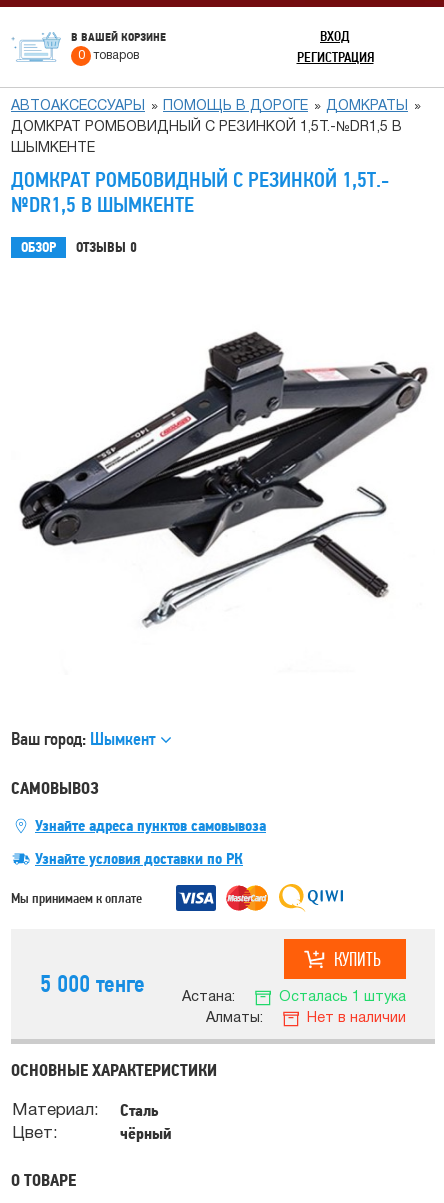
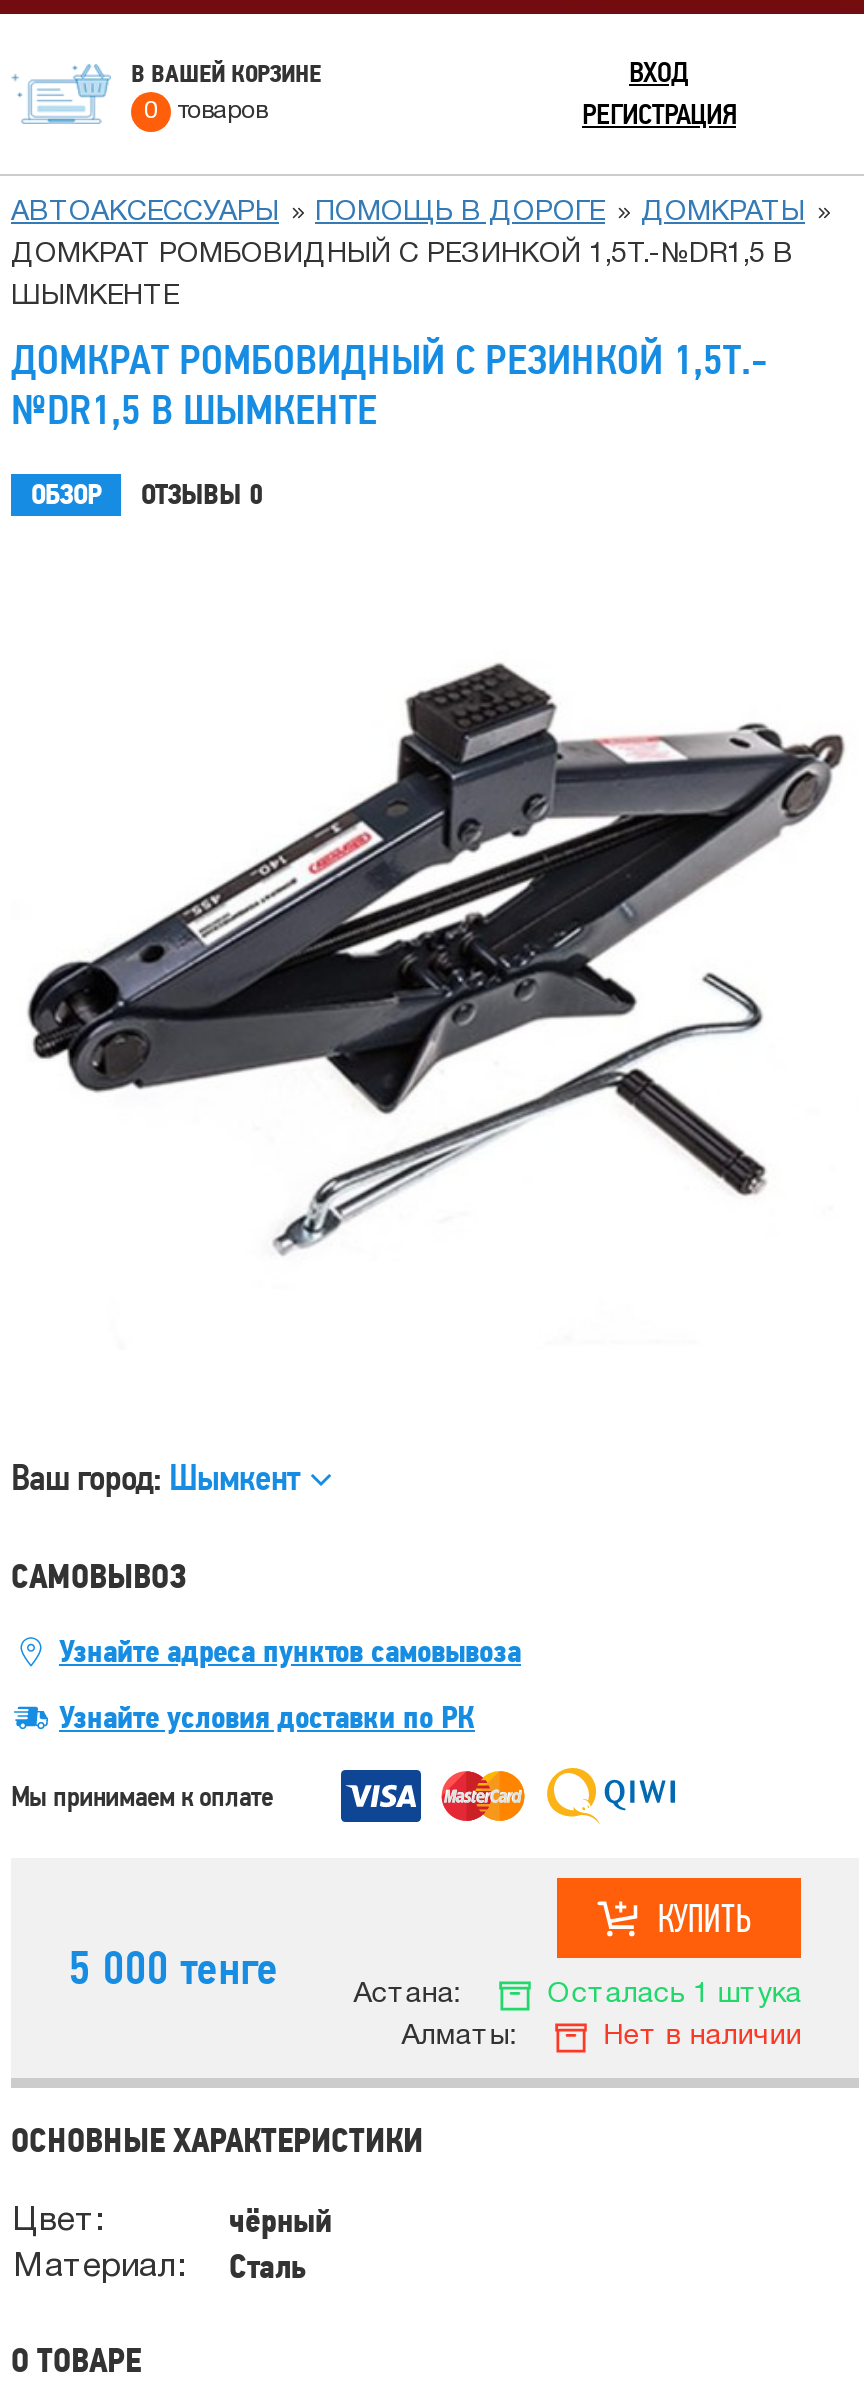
moved down: Материал: | Сталь

moved up: Цвет: | чёрный
